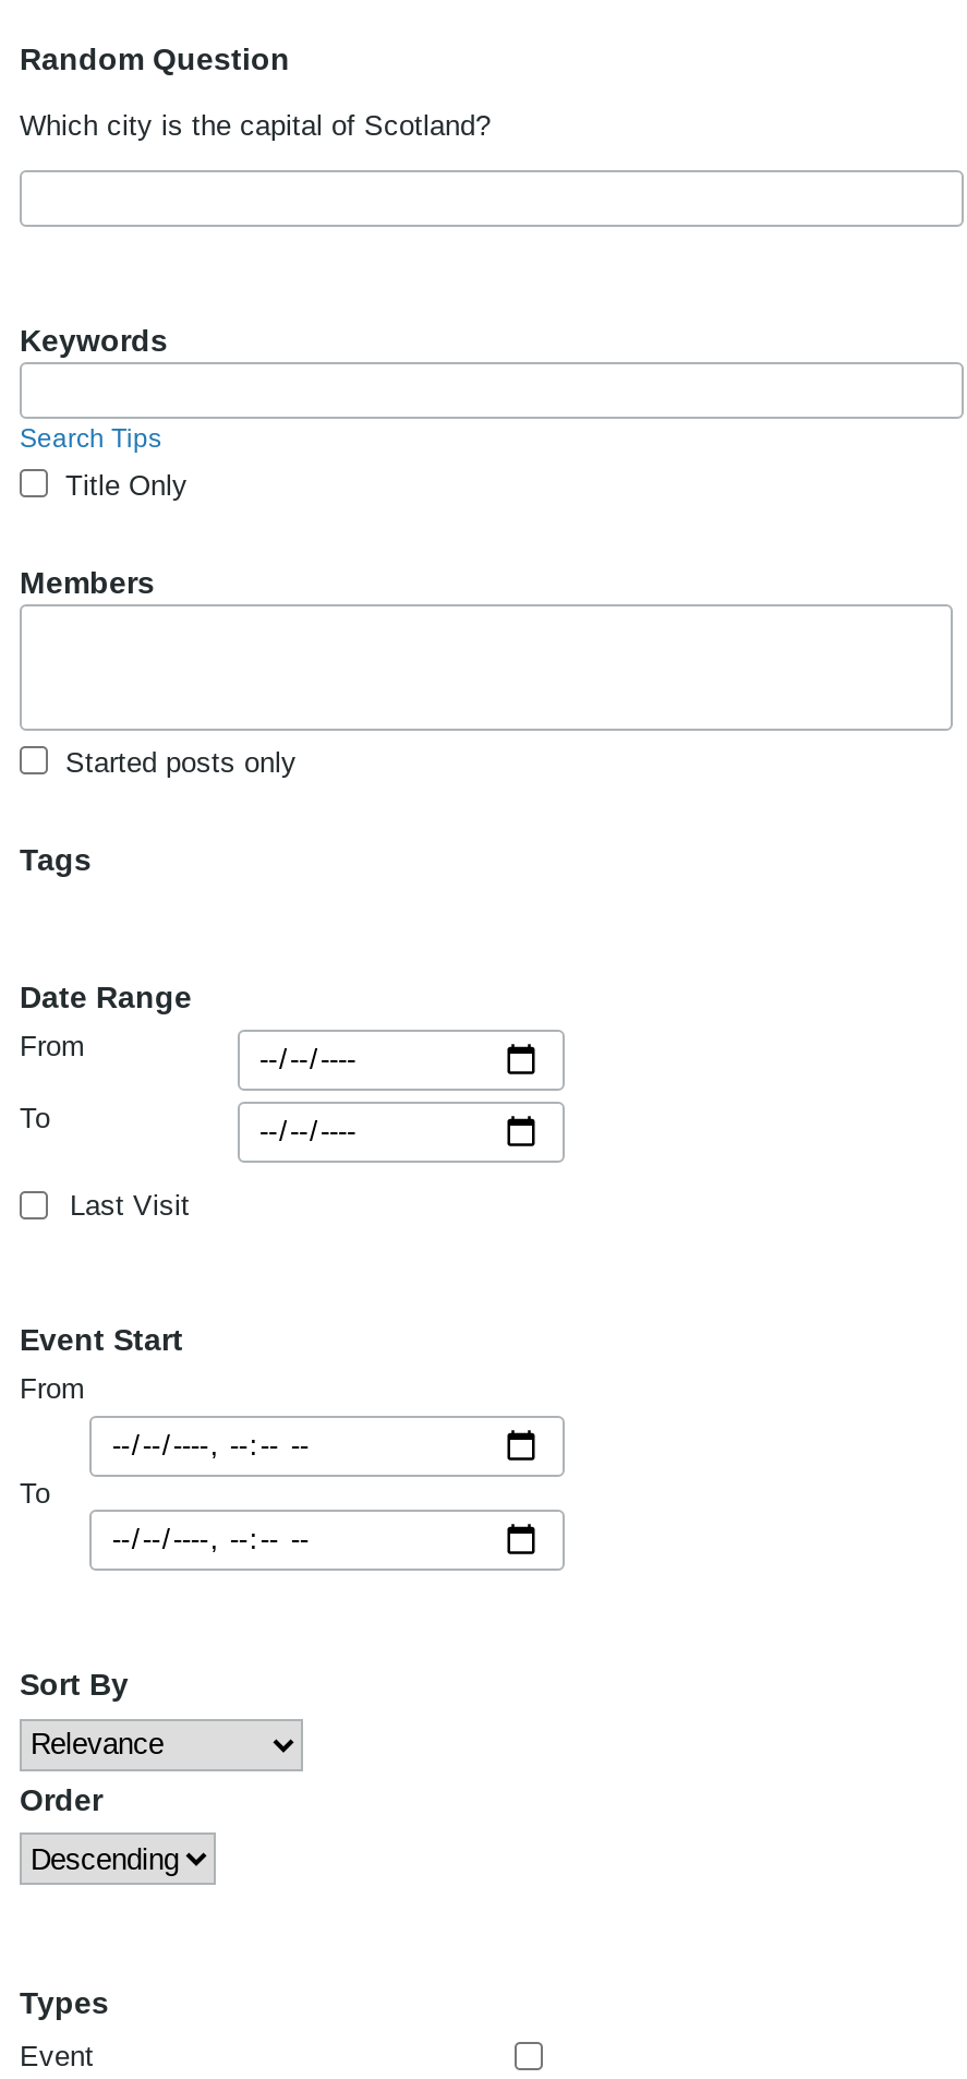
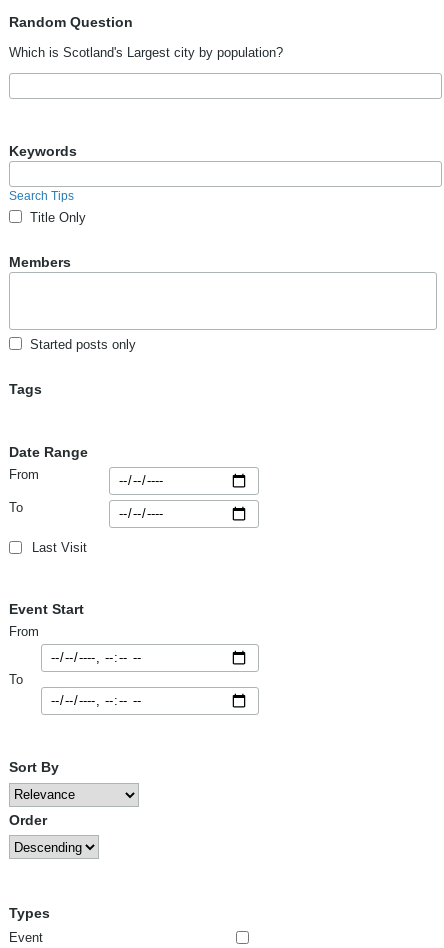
- Which city is the capital of Scotland?
+ Which is Scotland's Largest city by population?
